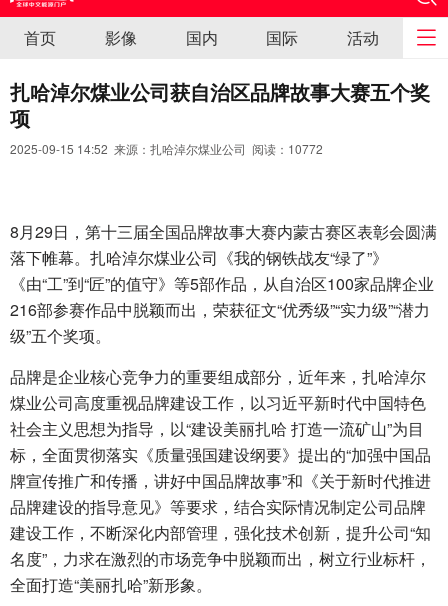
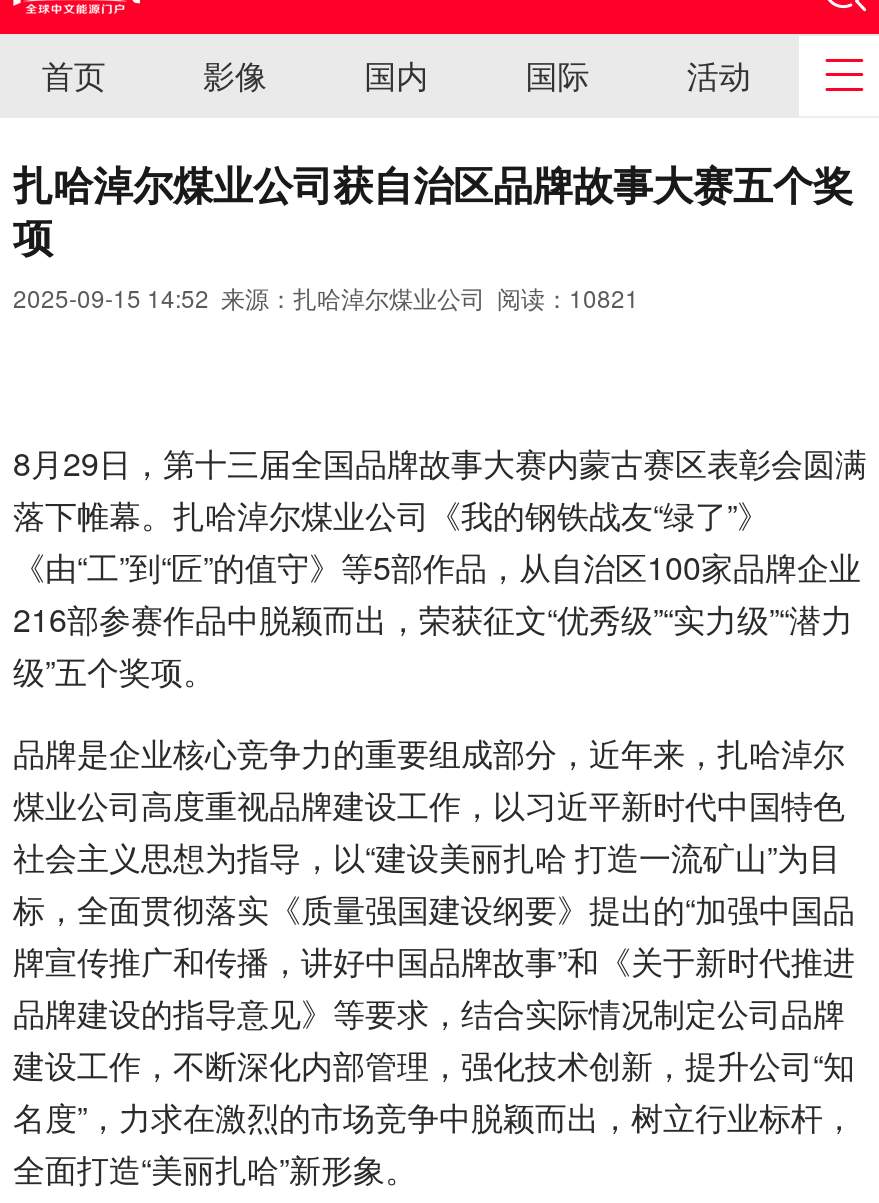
- 2025-09-15 14:52 来源：扎哈淖尔煤业公司 阅读：10772
+ 2025-09-15 14:52 来源：扎哈淖尔煤业公司 阅读：10821
